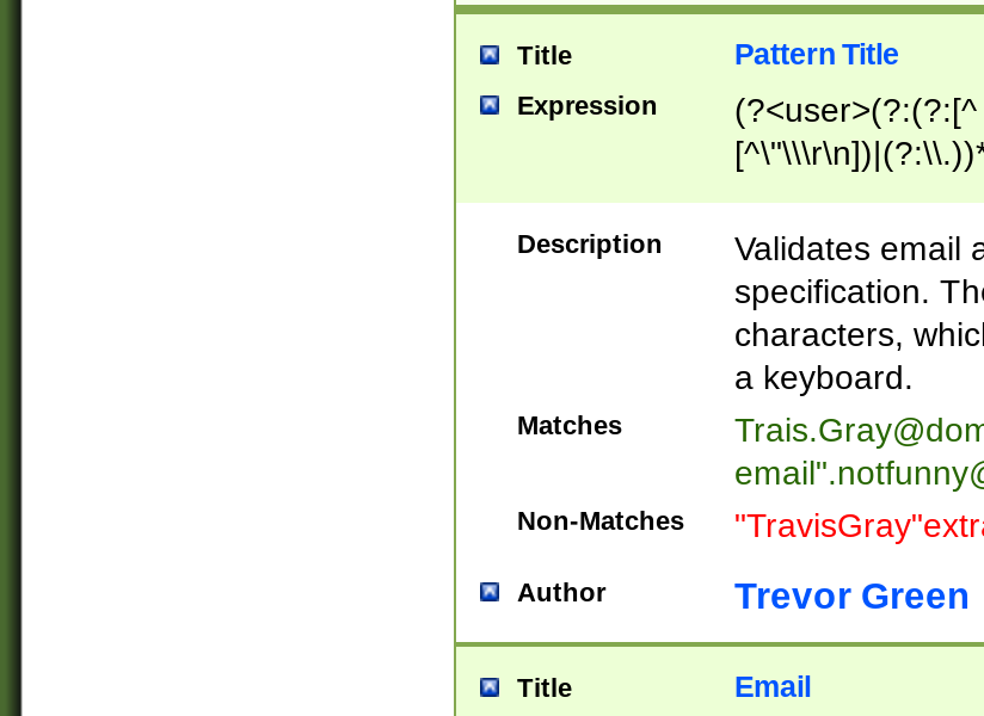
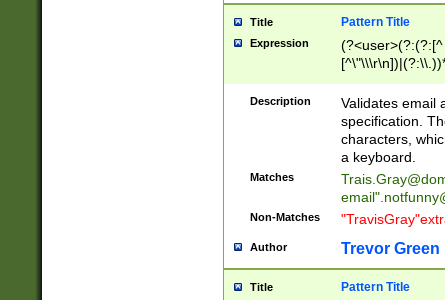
- Email
+ Pattern Title
